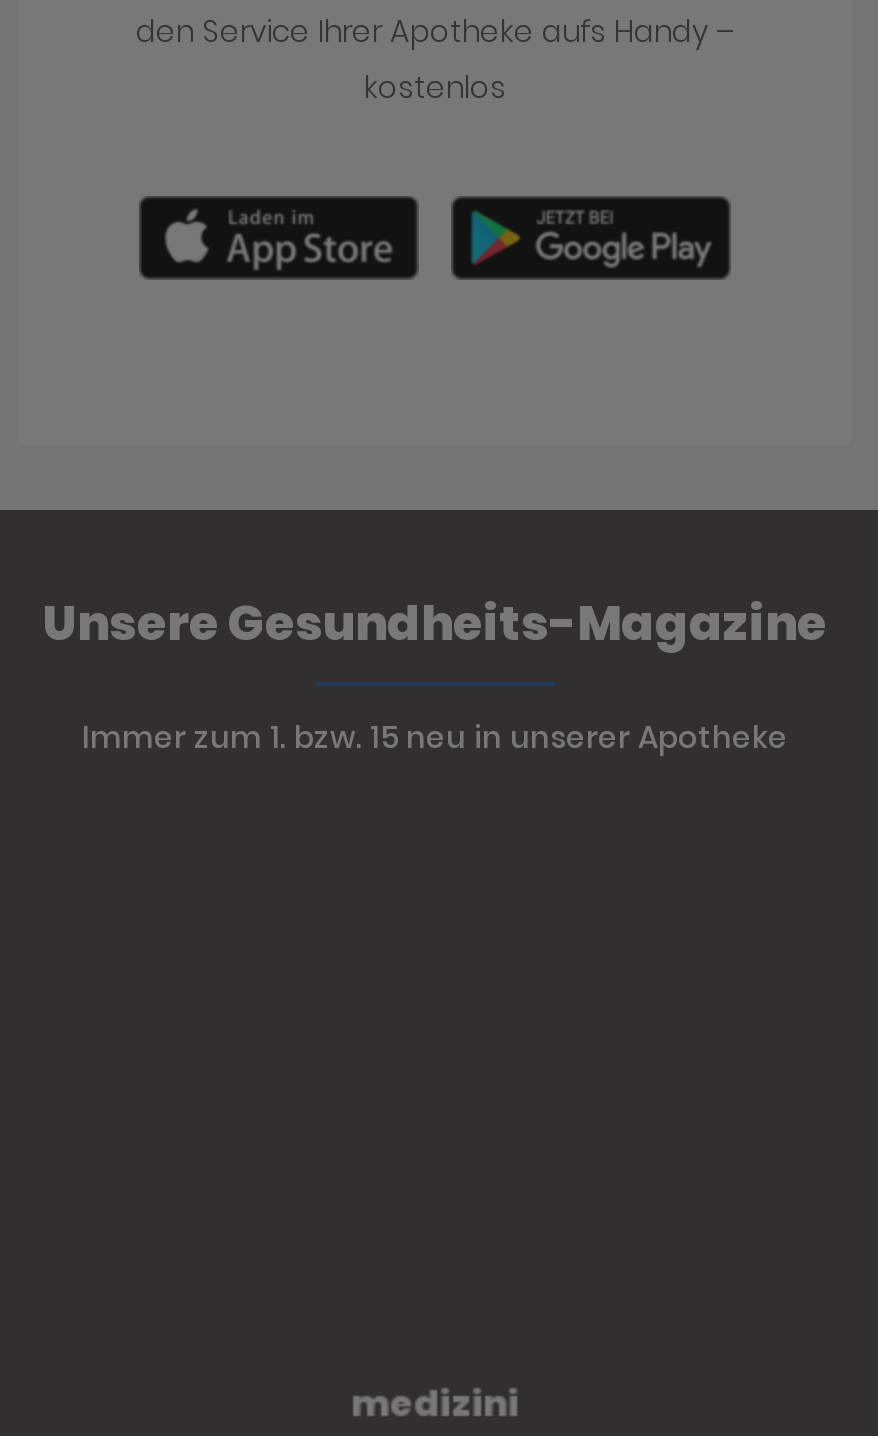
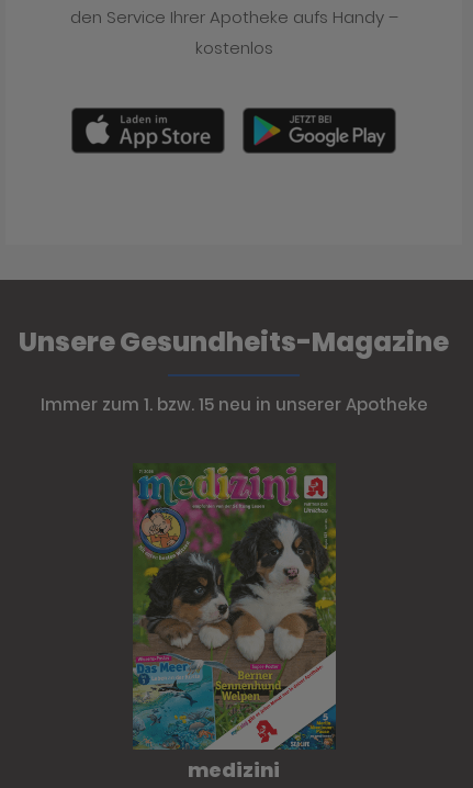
+ [image]
